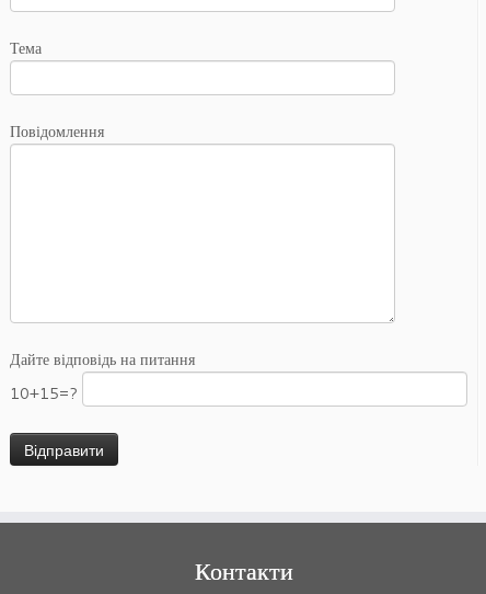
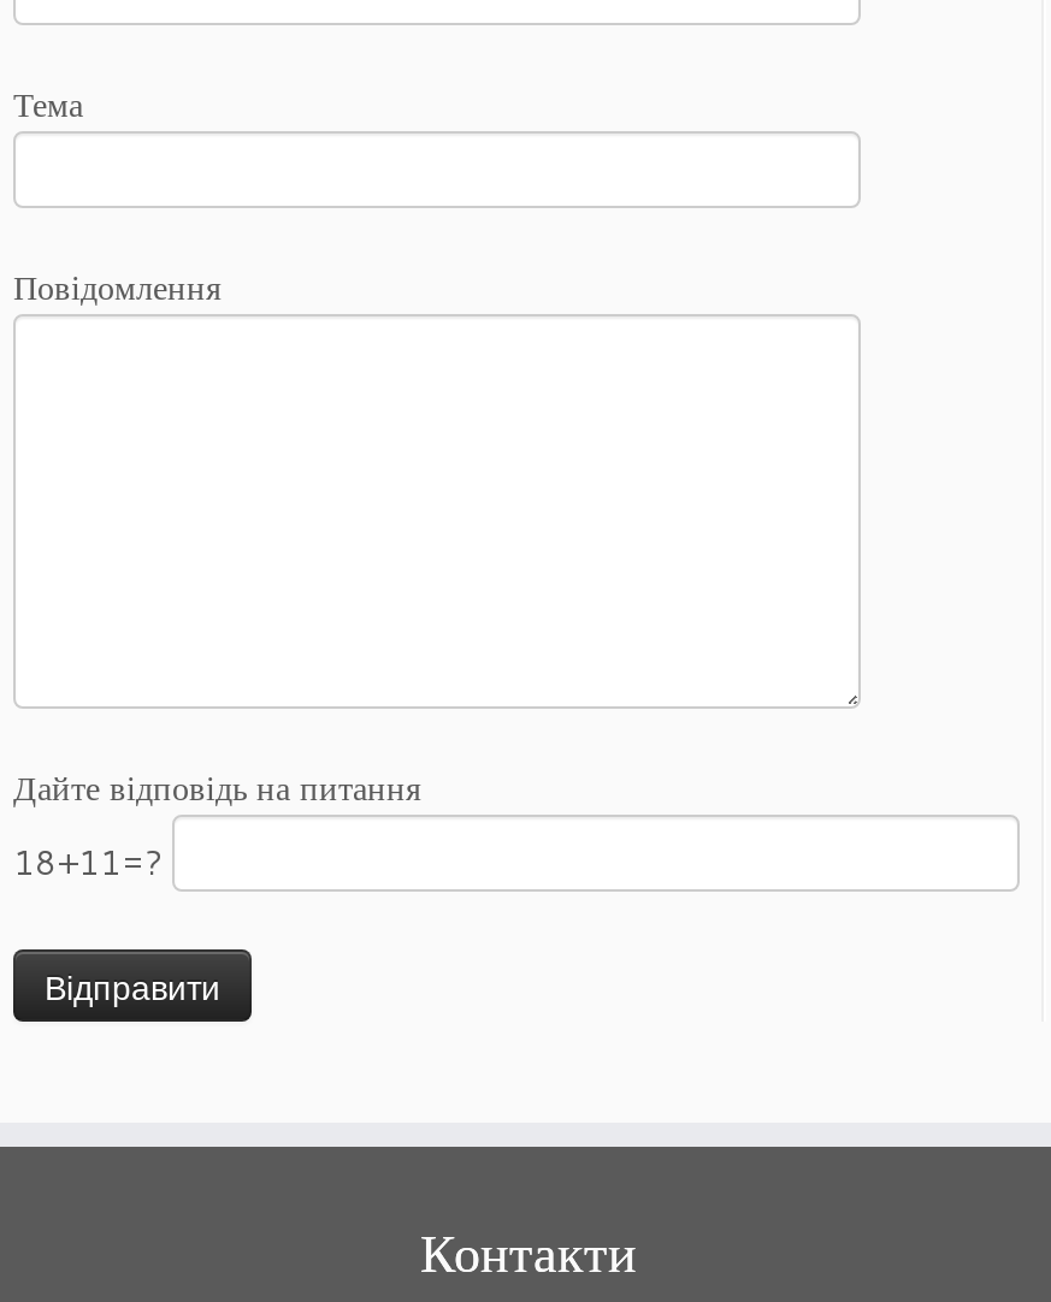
- 10+15=?
+ 18+11=?
